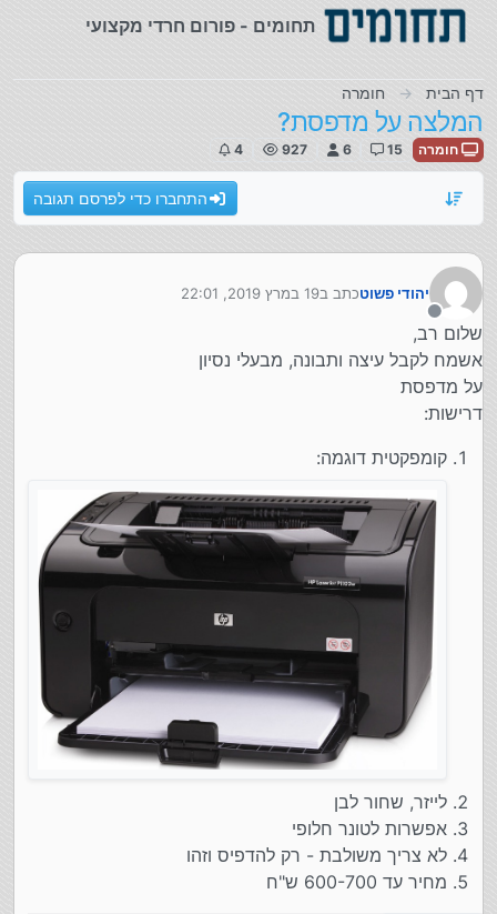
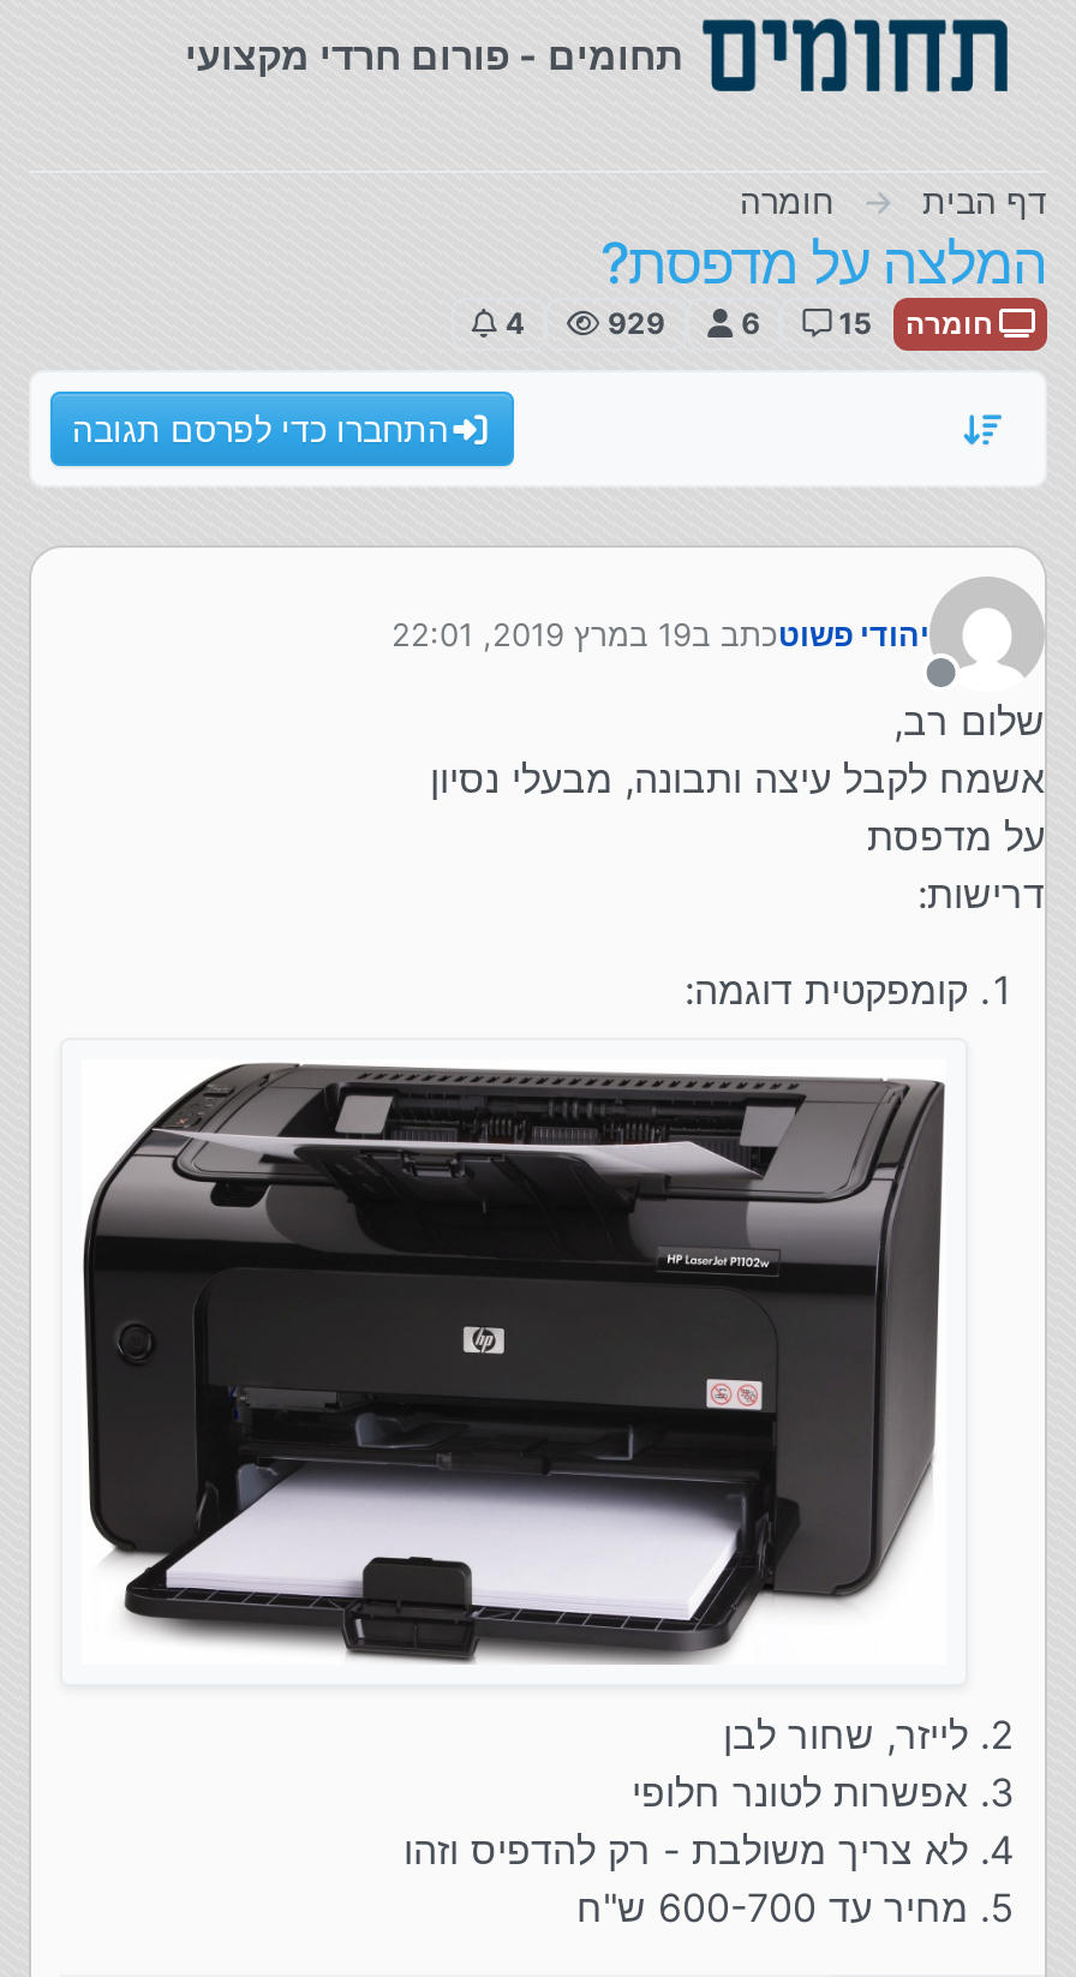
- 927
+ 929
